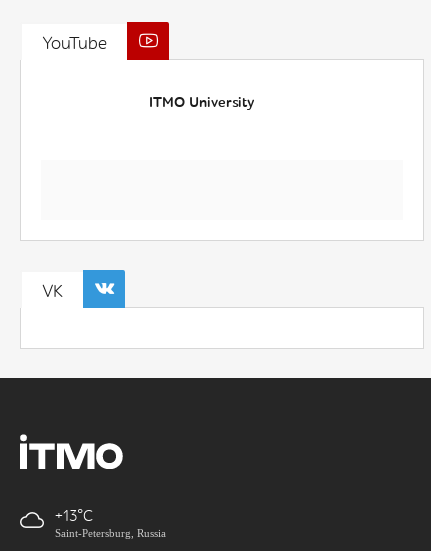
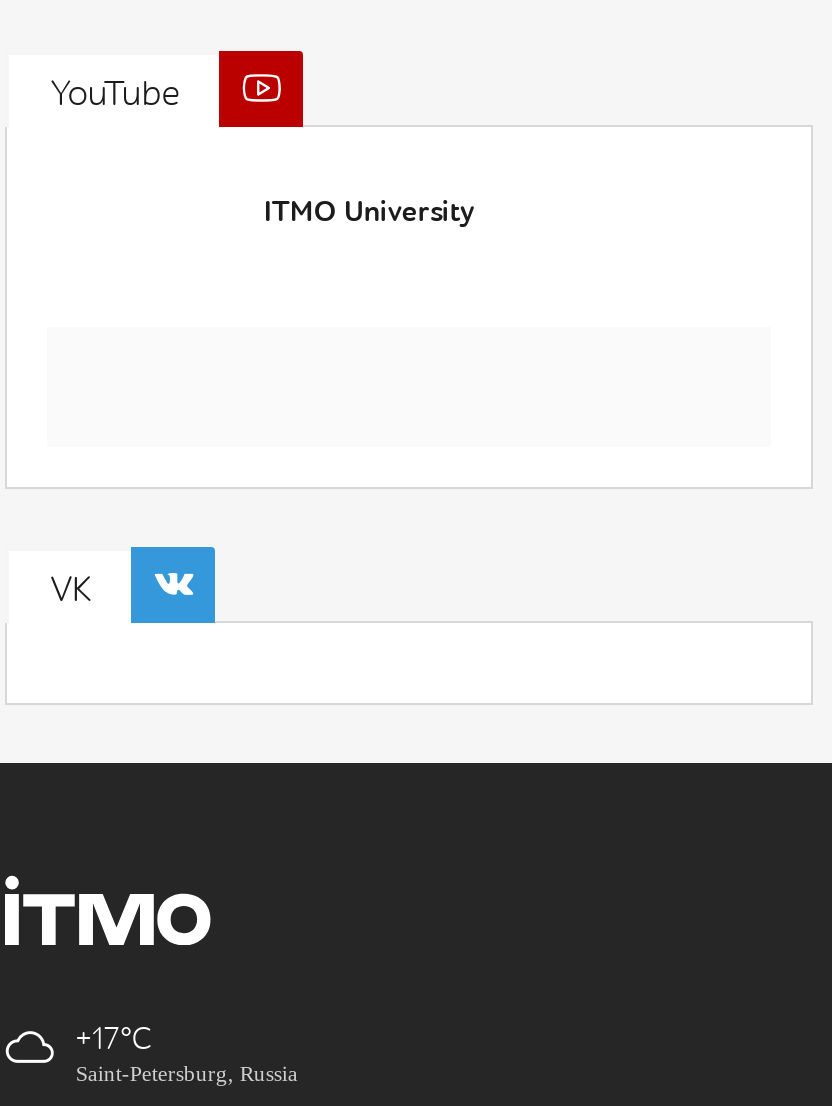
- +13
+ +17
